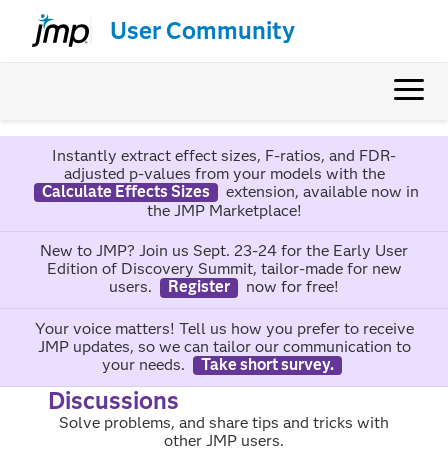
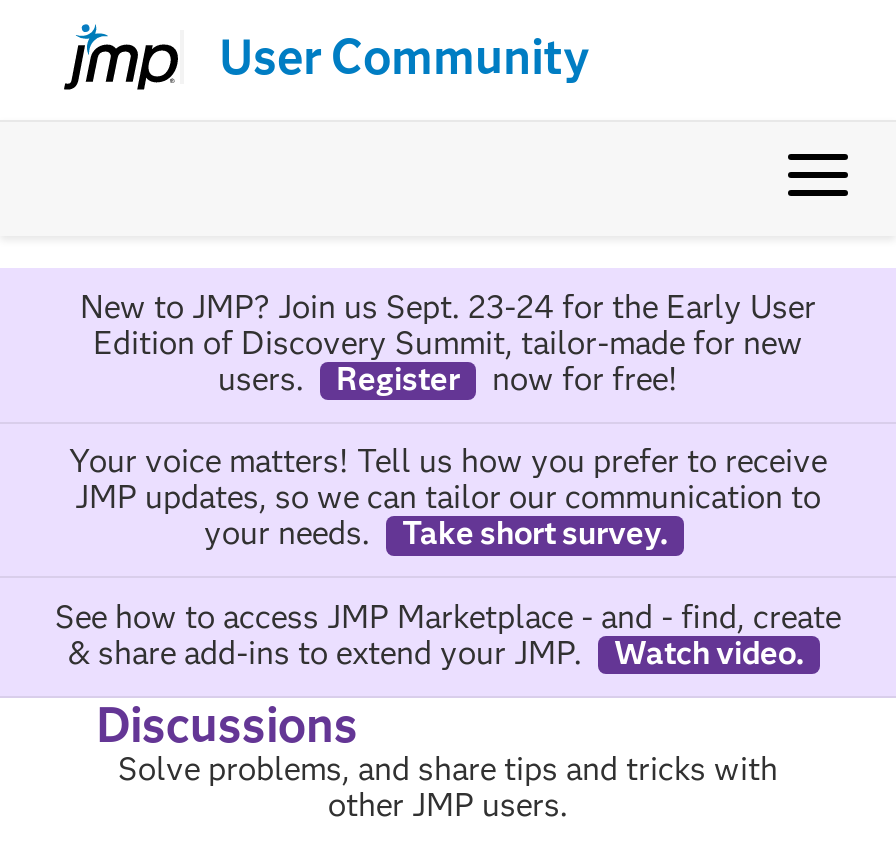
- Instantly extract effect sizes, F-ratios, and FDR-
- adjusted p-values from your models with the
- Calculate Effects Sizes
- extension, available now in
- the JMP Marketplace!

moved up: New to JMP? Join us Sept. 23-24 for the Early User | Edition of Discovery Summit, tailor-made for new | users. | ... | your needs. | Take short survey.

+ See how to access JMP Marketplace - and - find, create
+ & share add-ins to extend your JMP.
+ Watch video.
